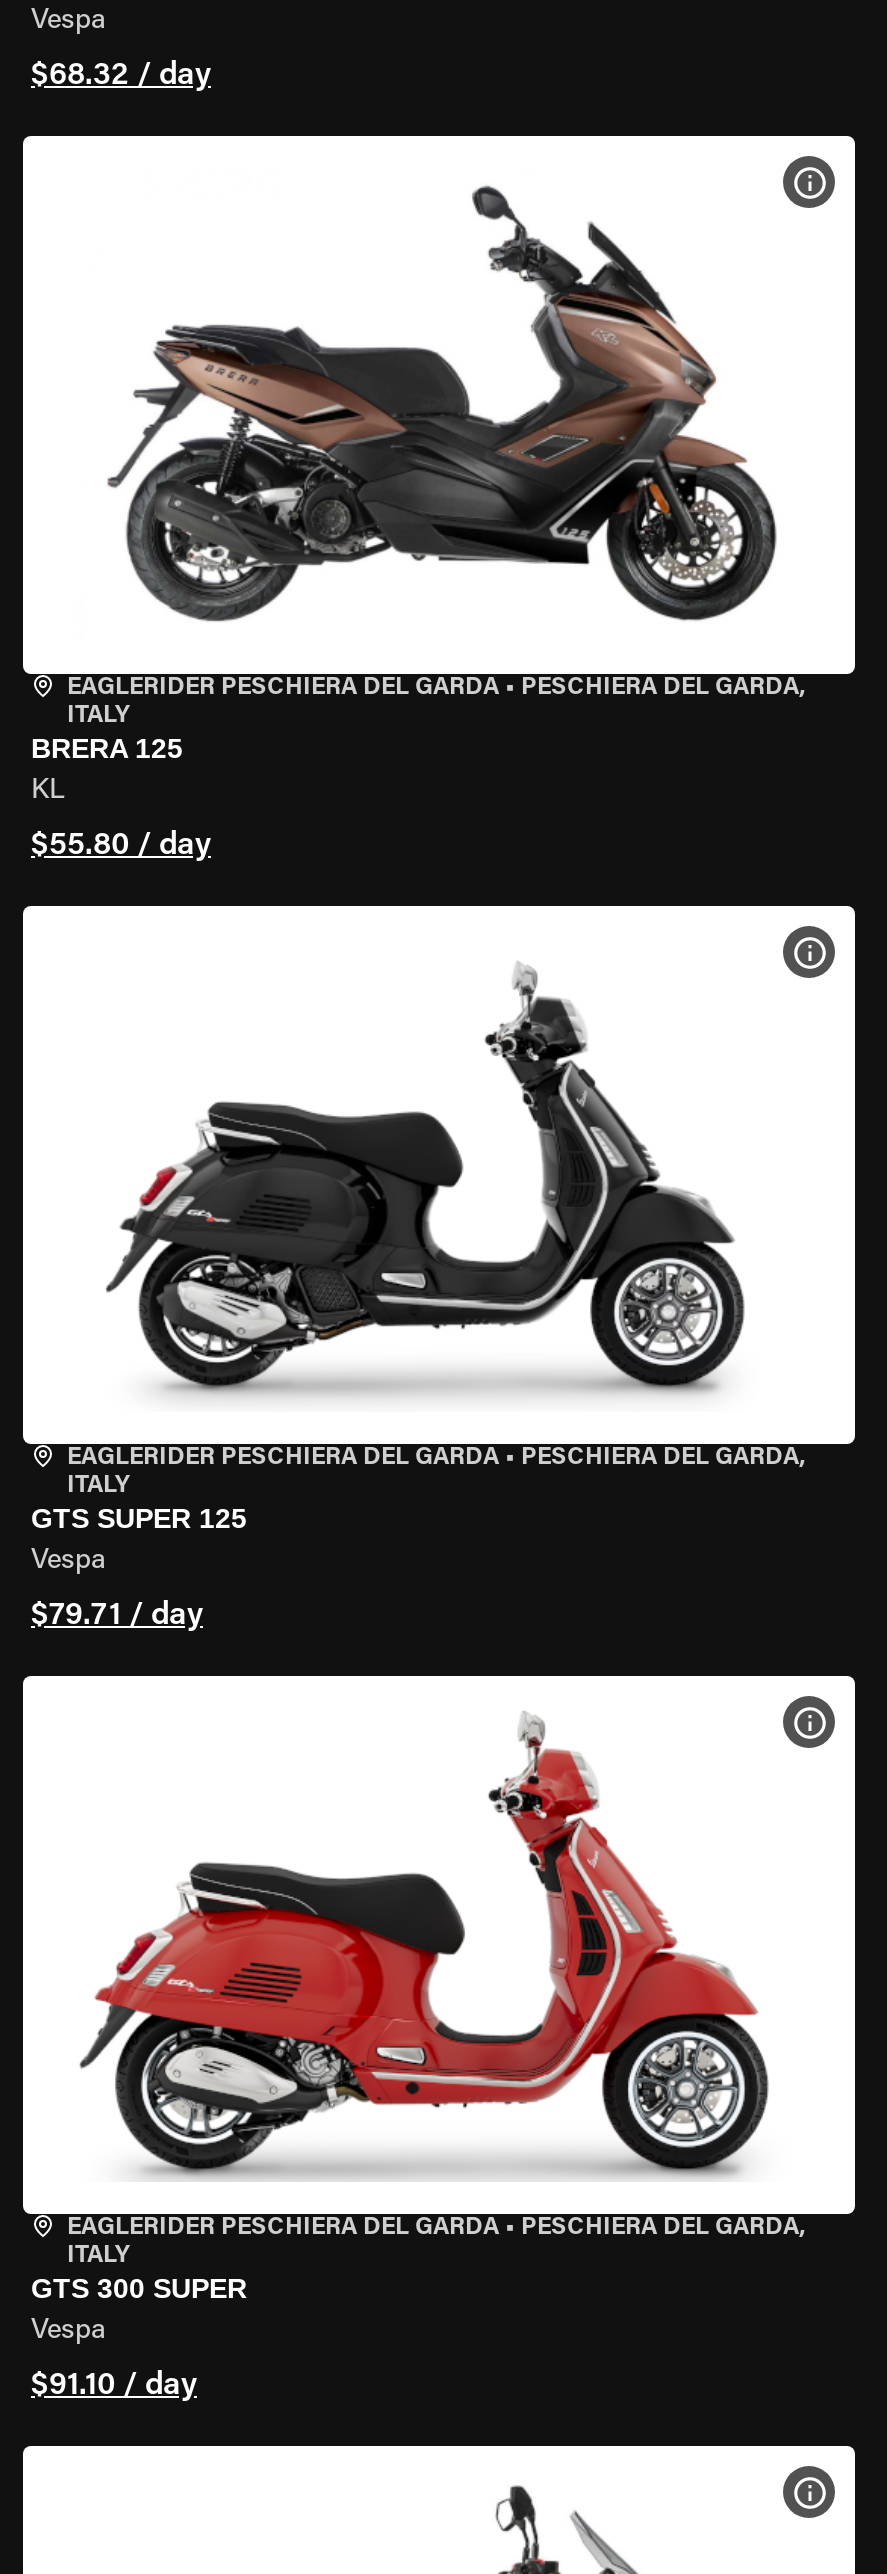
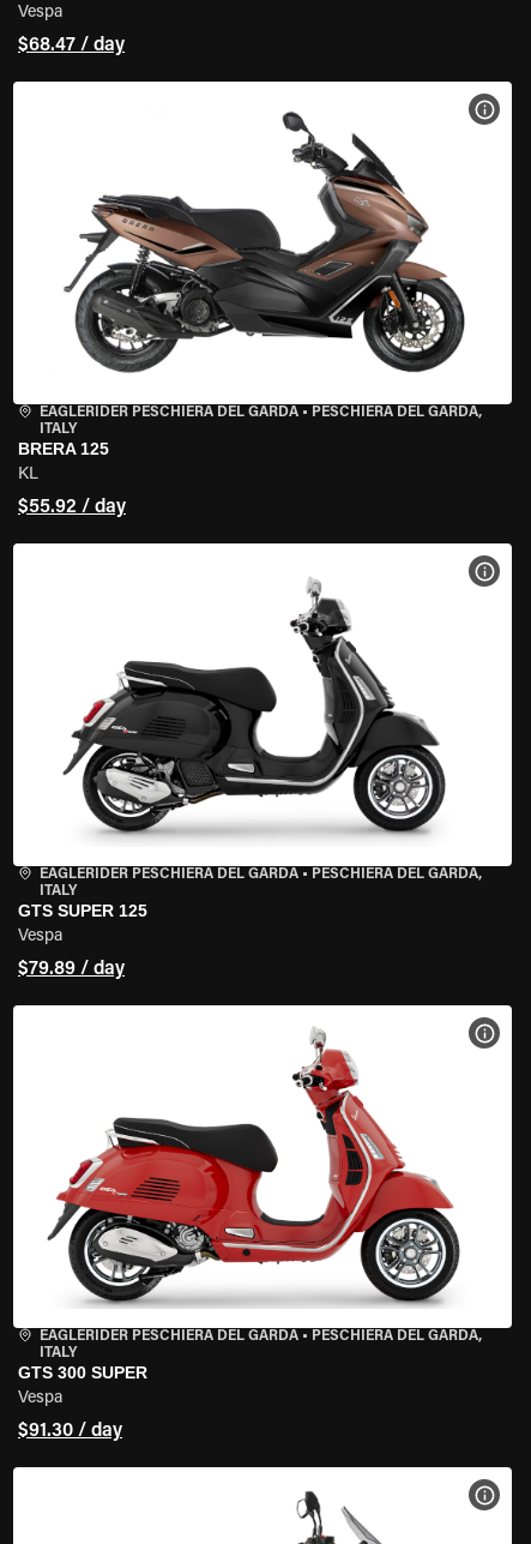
- $68.32 / day
+ $68.47 / day

- $55.80 / day
+ $55.92 / day

- $79.71 / day
+ $79.89 / day

- $91.10 / day
+ $91.30 / day
